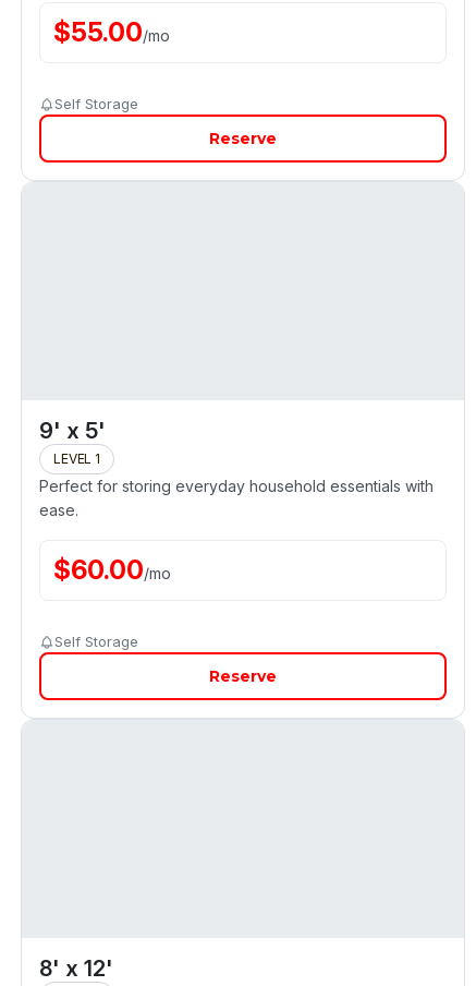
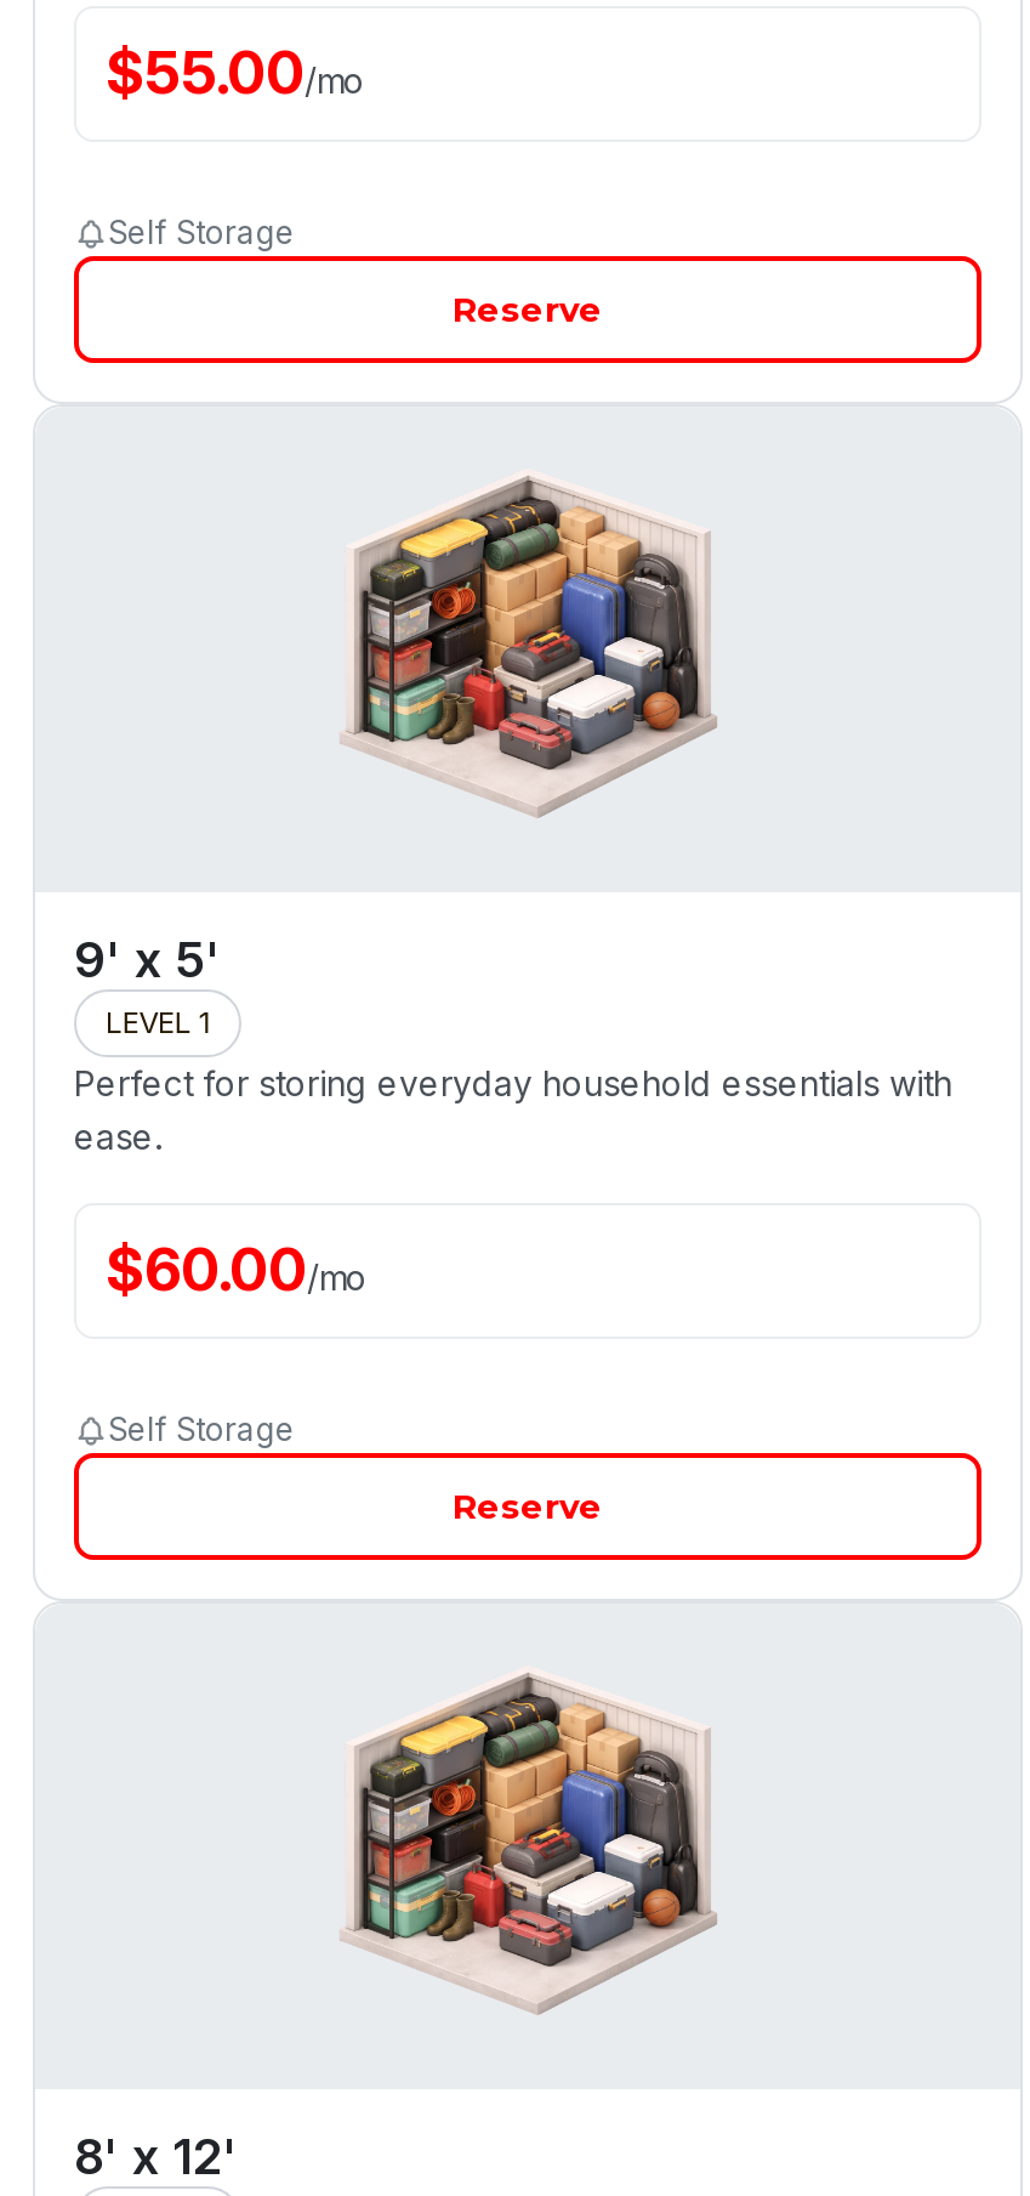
+ [image]

+ [image]
